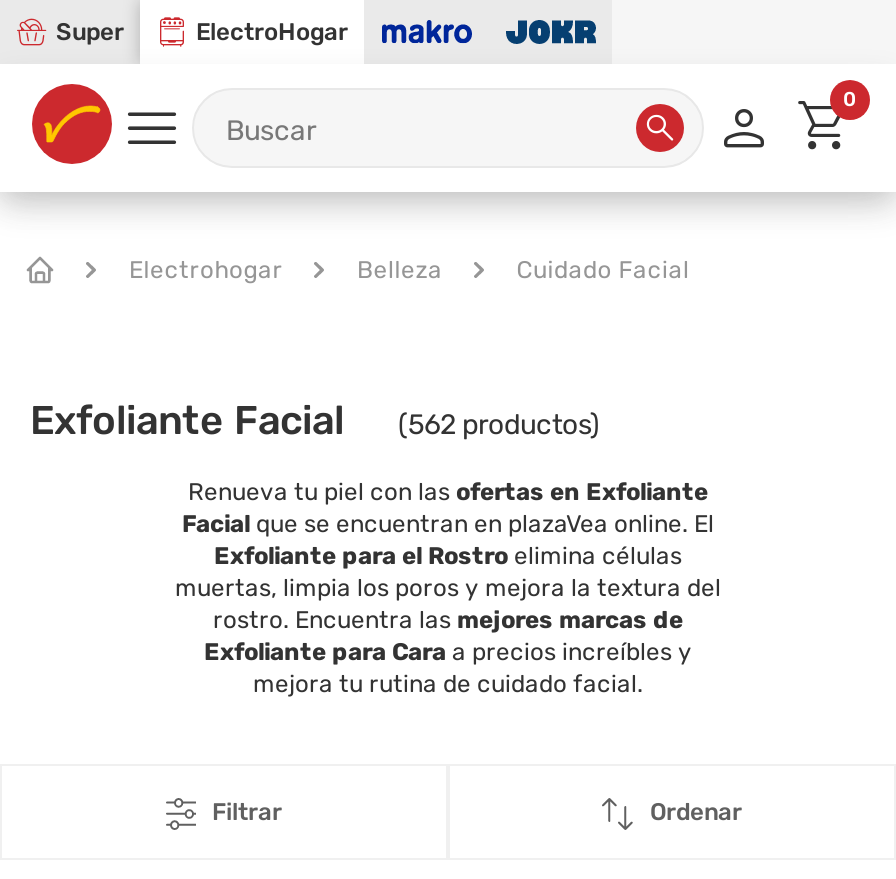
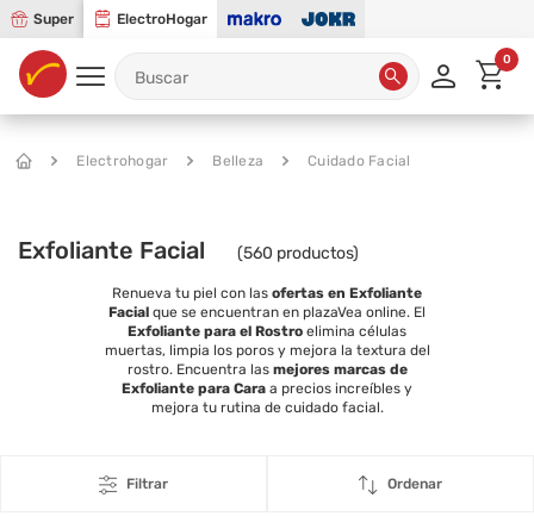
- Exfoliante Facial (562 productos)
+ Exfoliante Facial (560 productos)
